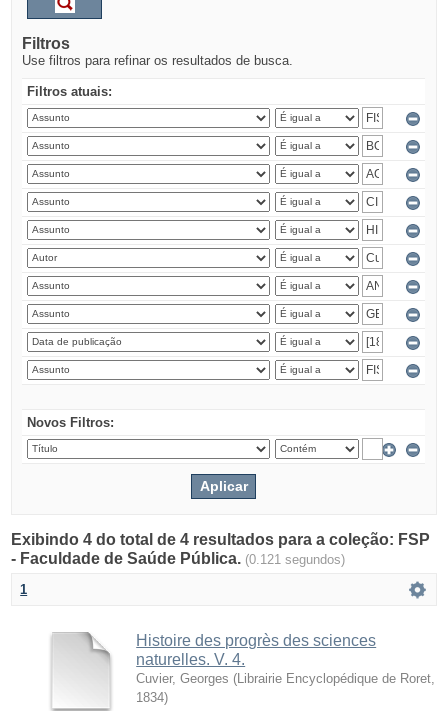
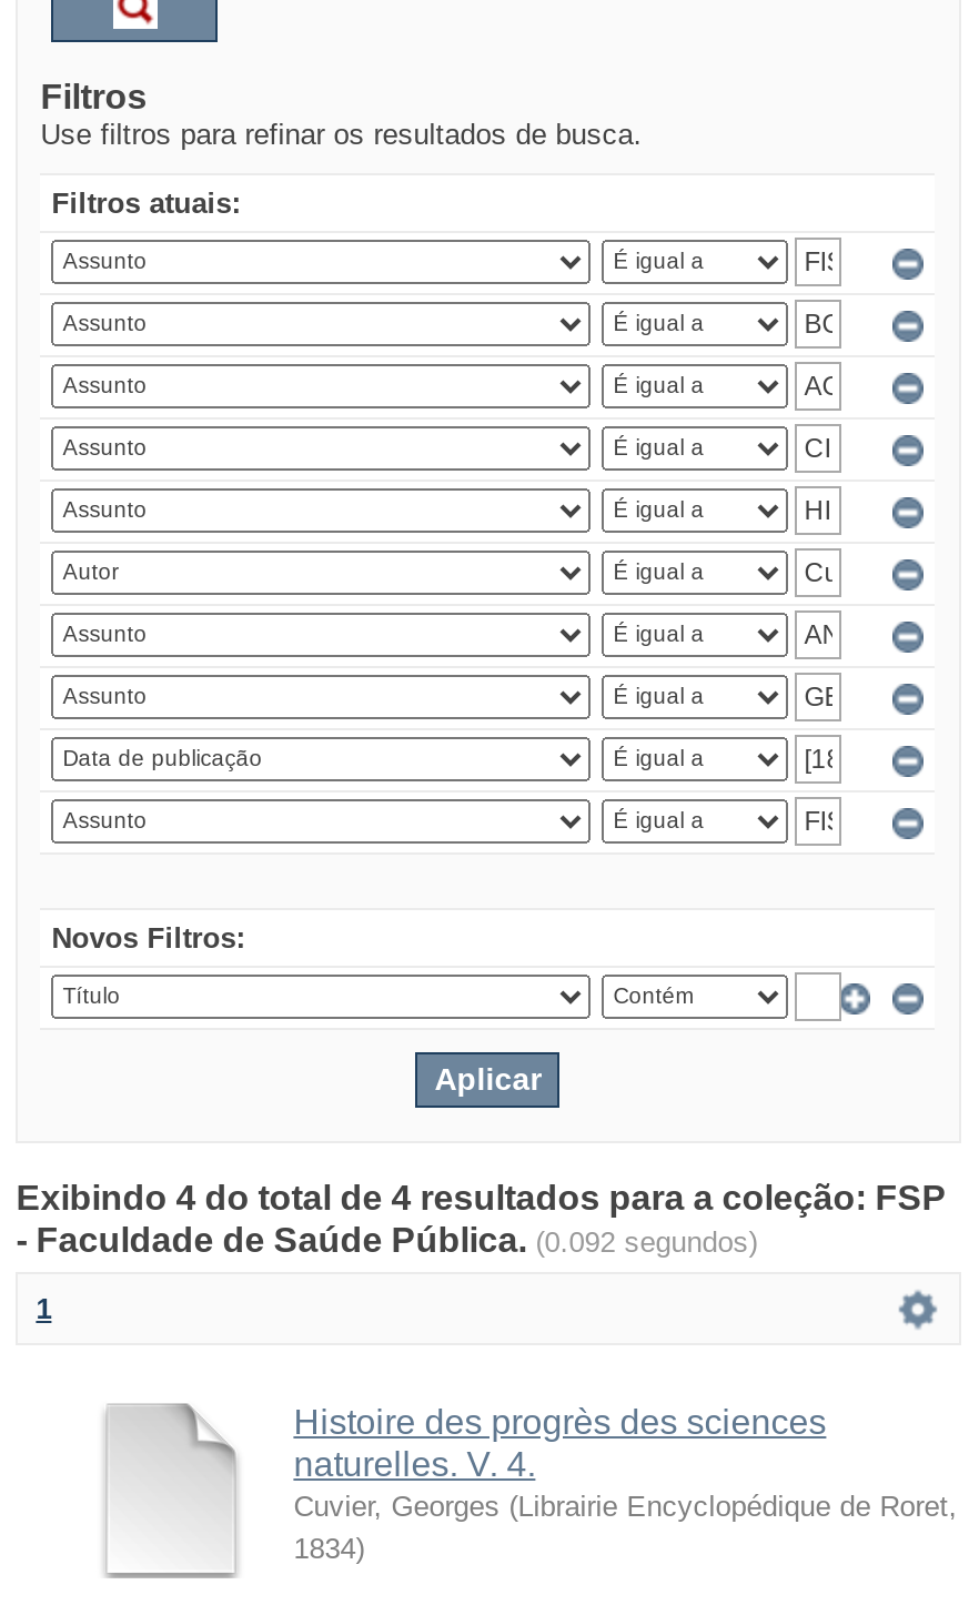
- - Faculdade de Saúde Pública. (0.121 segundos)
+ - Faculdade de Saúde Pública. (0.092 segundos)
